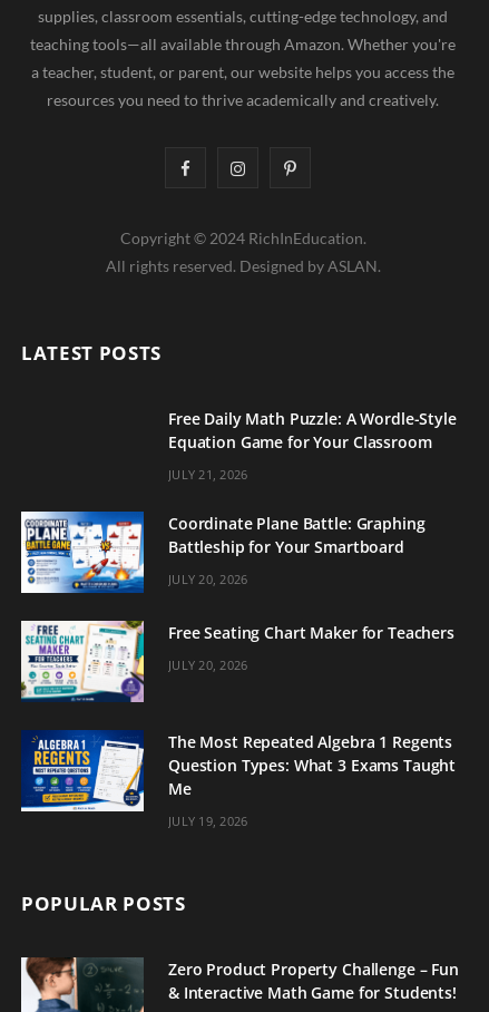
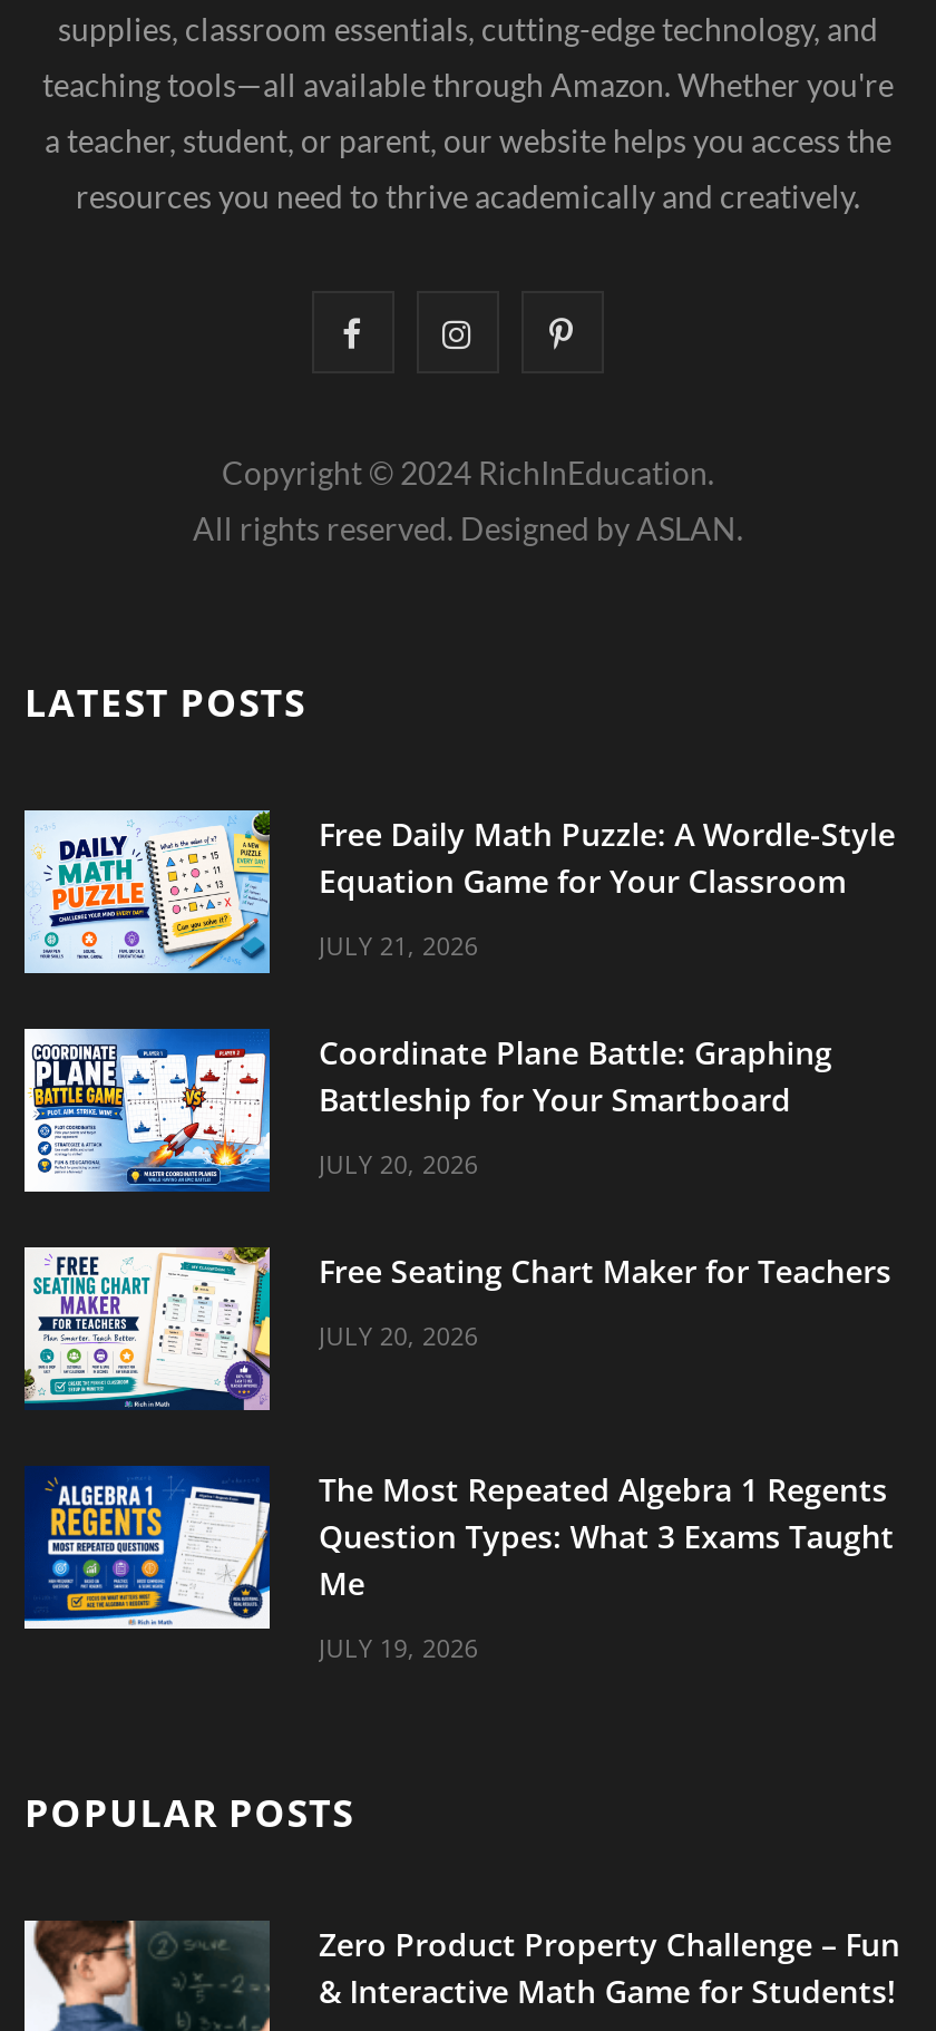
+ [image]
